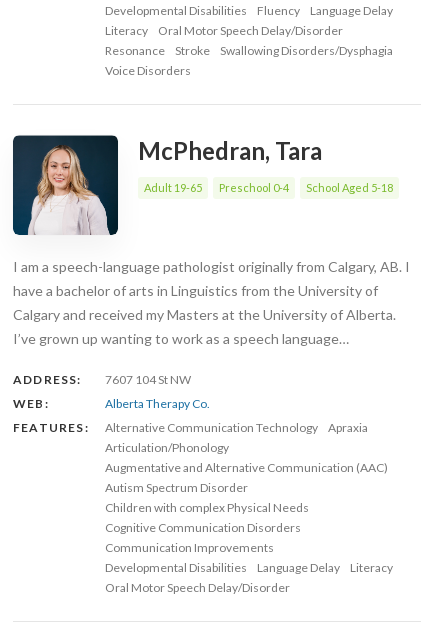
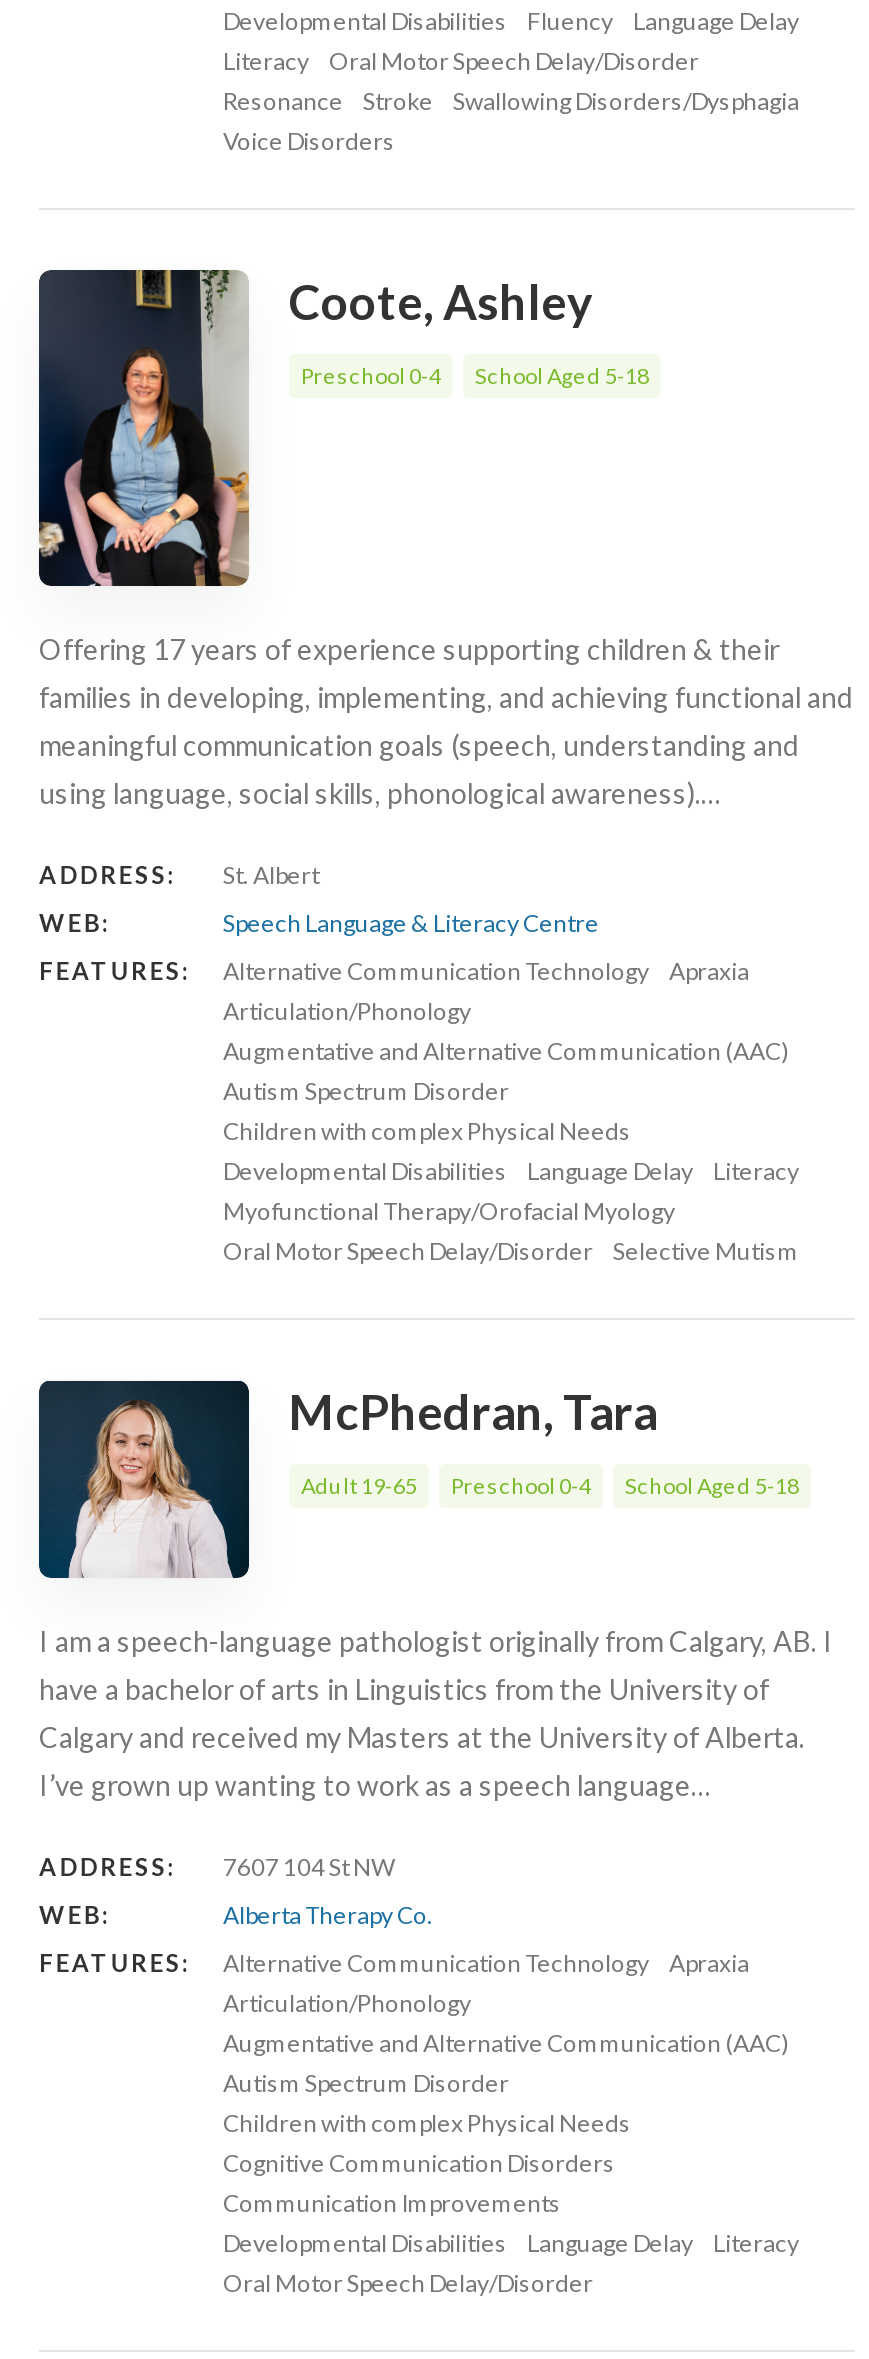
+ [image]
+ Coote, Ashley
+ Preschool 0-4
+ School Aged 5-18

+ Offering 17 years of experience supporting children & their
+ families in developing, implementing, and achieving functional and
+ meaningful communication goals (speech, understanding and
+ using language, social skills, phonological awareness).…
+ ADDRESS:
+ St. Albert
+ WEB:
+ Speech Language & Literacy Centre
+ FEATURES:
+ Alternative Communication Technology
+ Apraxia
+ Articulation/Phonology
+ Augmentative and Alternative Communication (AAC)
+ Autism Spectrum Disorder
+ Children with complex Physical Needs
+ Developmental Disabilities
+ Language Delay
+ Literacy
+ Myofunctional Therapy/Orofacial Myology
+ Oral Motor Speech Delay/Disorder
+ Selective Mutism
